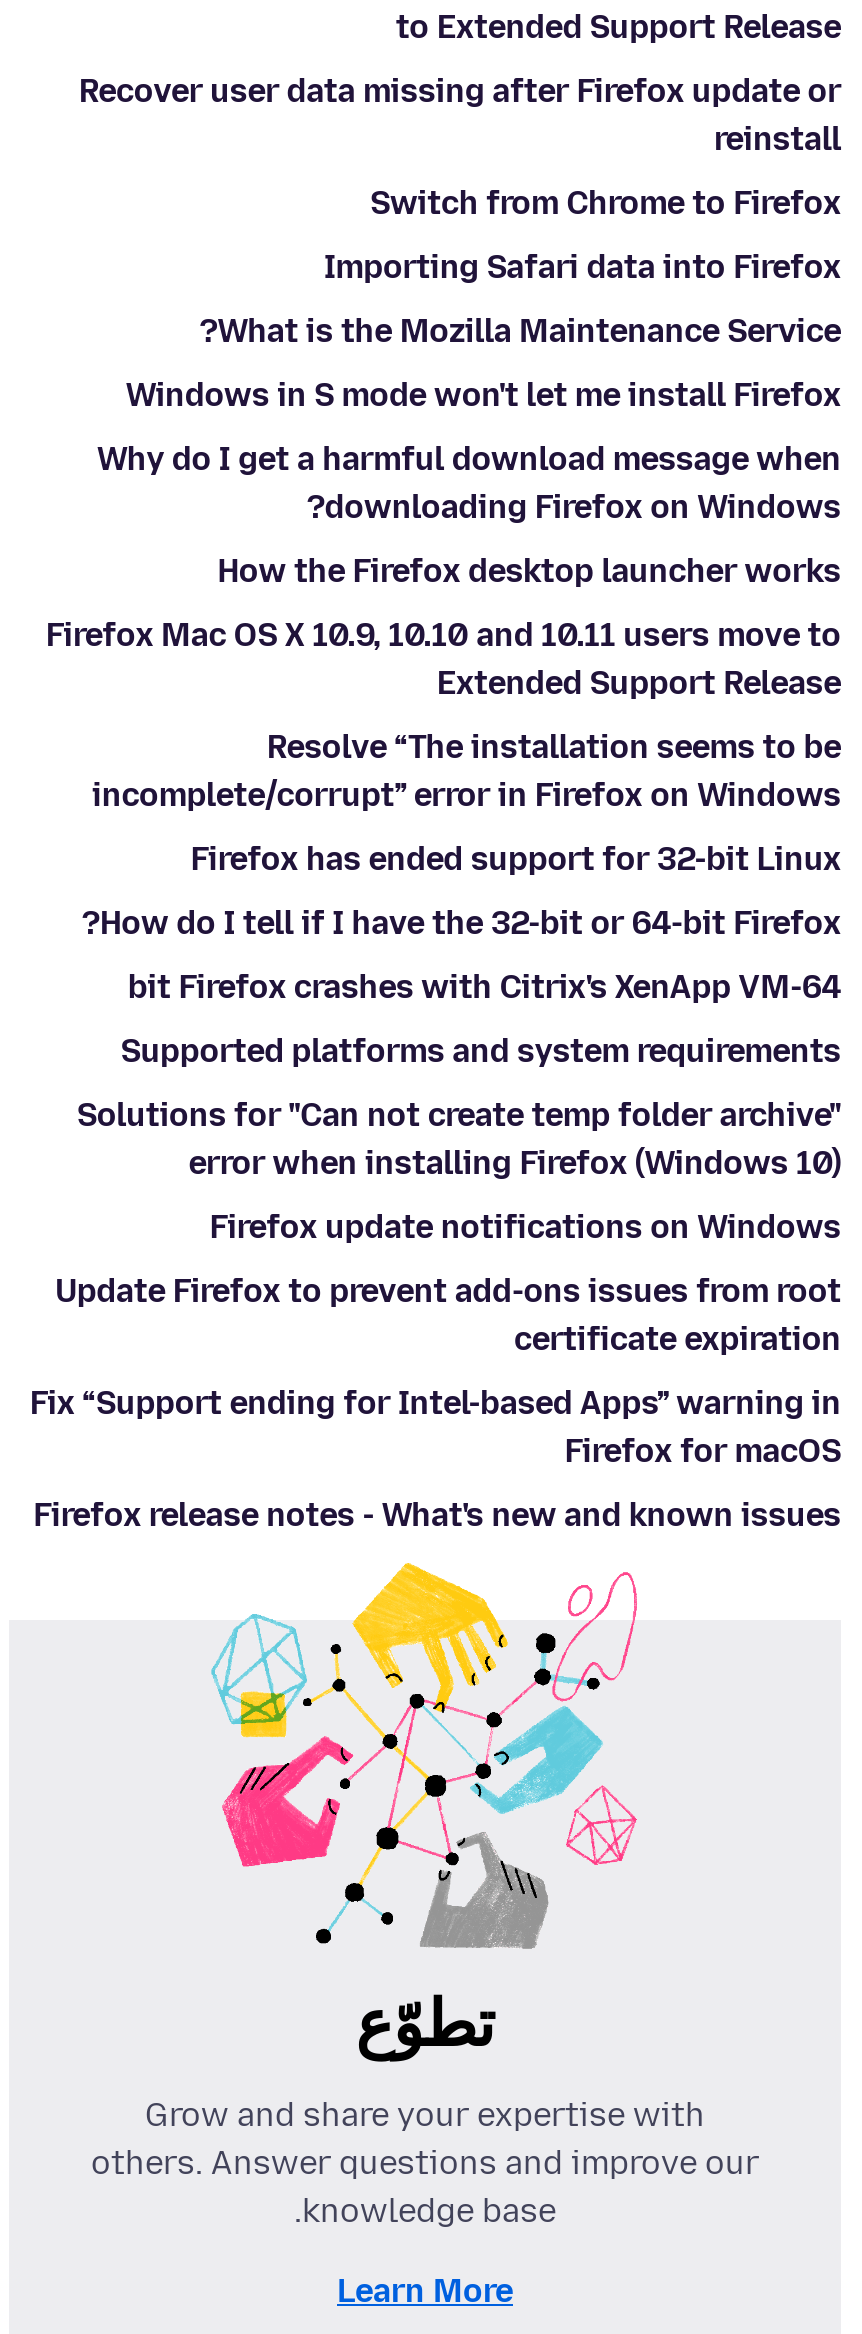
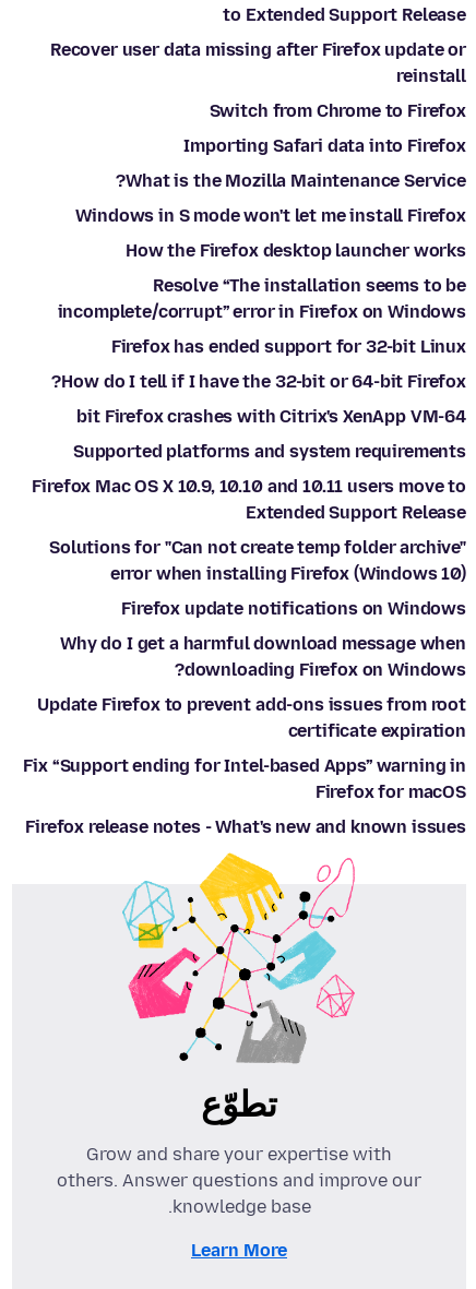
moved down: Why do I get a harmful download message when | downloading Firefox on Windows?

moved up: How the Firefox desktop launcher works

moved down: Firefox Mac OS X 10.9, 10.10 and 10.11 users move to | Extended Support Release

moved up: Resolve “The installation seems to be | incomplete/corrupt” error in Firefox on Windows | Firefox has ended support for 32-bit Linux | How do I tell if I have the 32-bit or 64-bit Firefox? | Supported platforms and system requirements

moved up: Solutions for "Can not create temp folder archive" | error when installing Firefox (Windows 10) | Firefox update notifications on Windows
